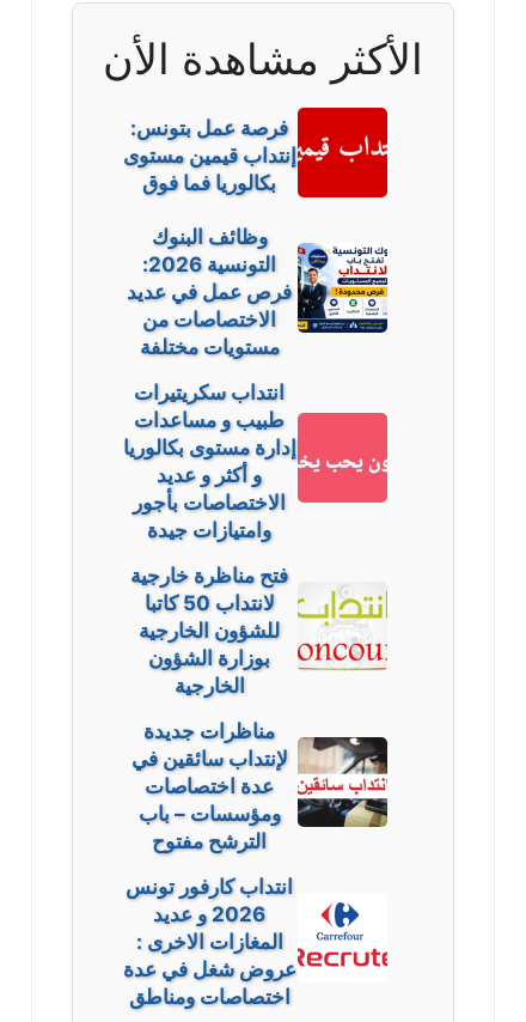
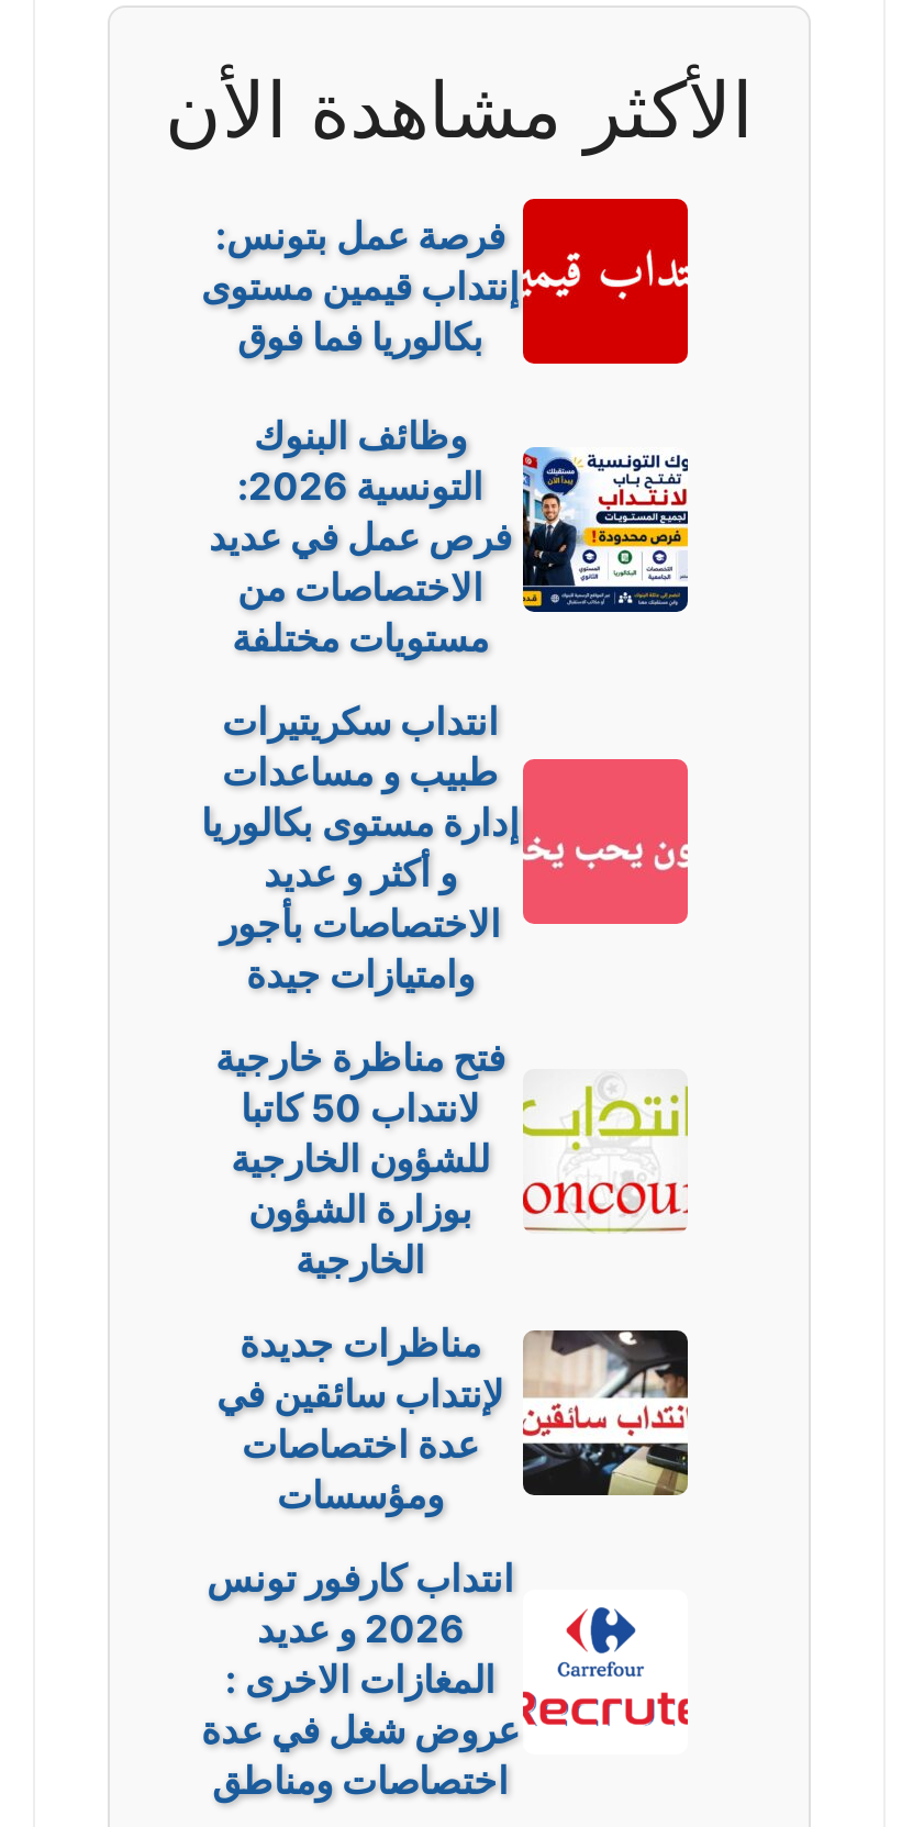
- [image]
- ومؤسسات – باب
- الترشح مفتوح
+ [image]
+ ومؤسسات
